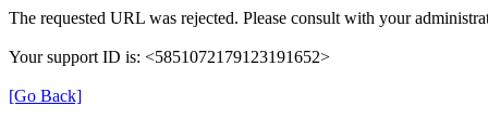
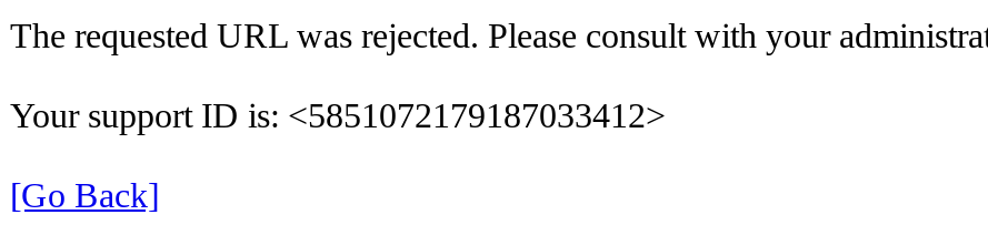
- Your support ID is: <5851072179123191652>
+ Your support ID is: <5851072179187033412>
